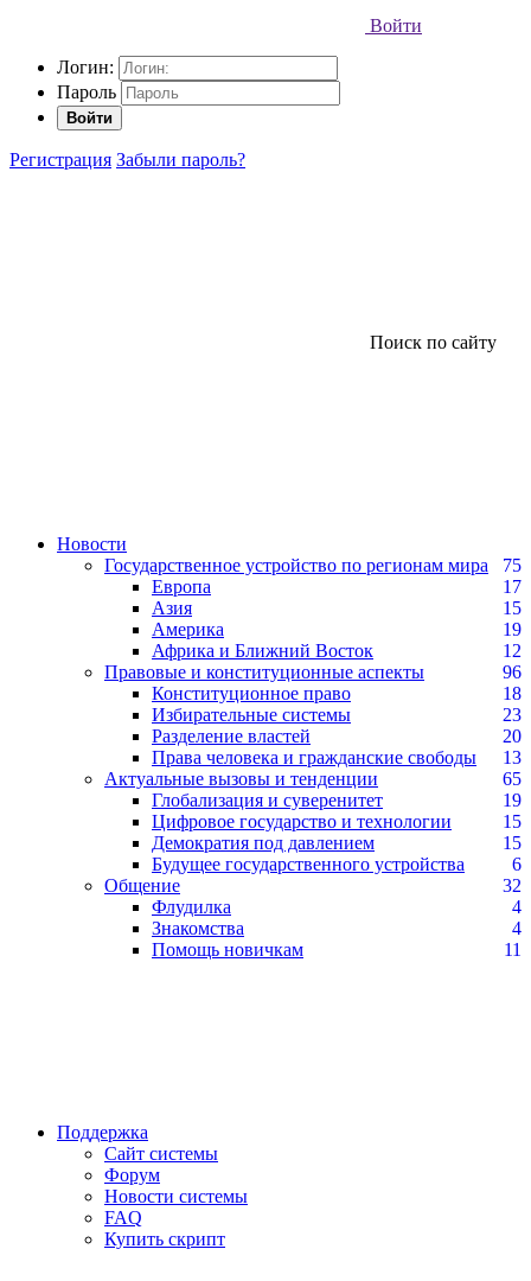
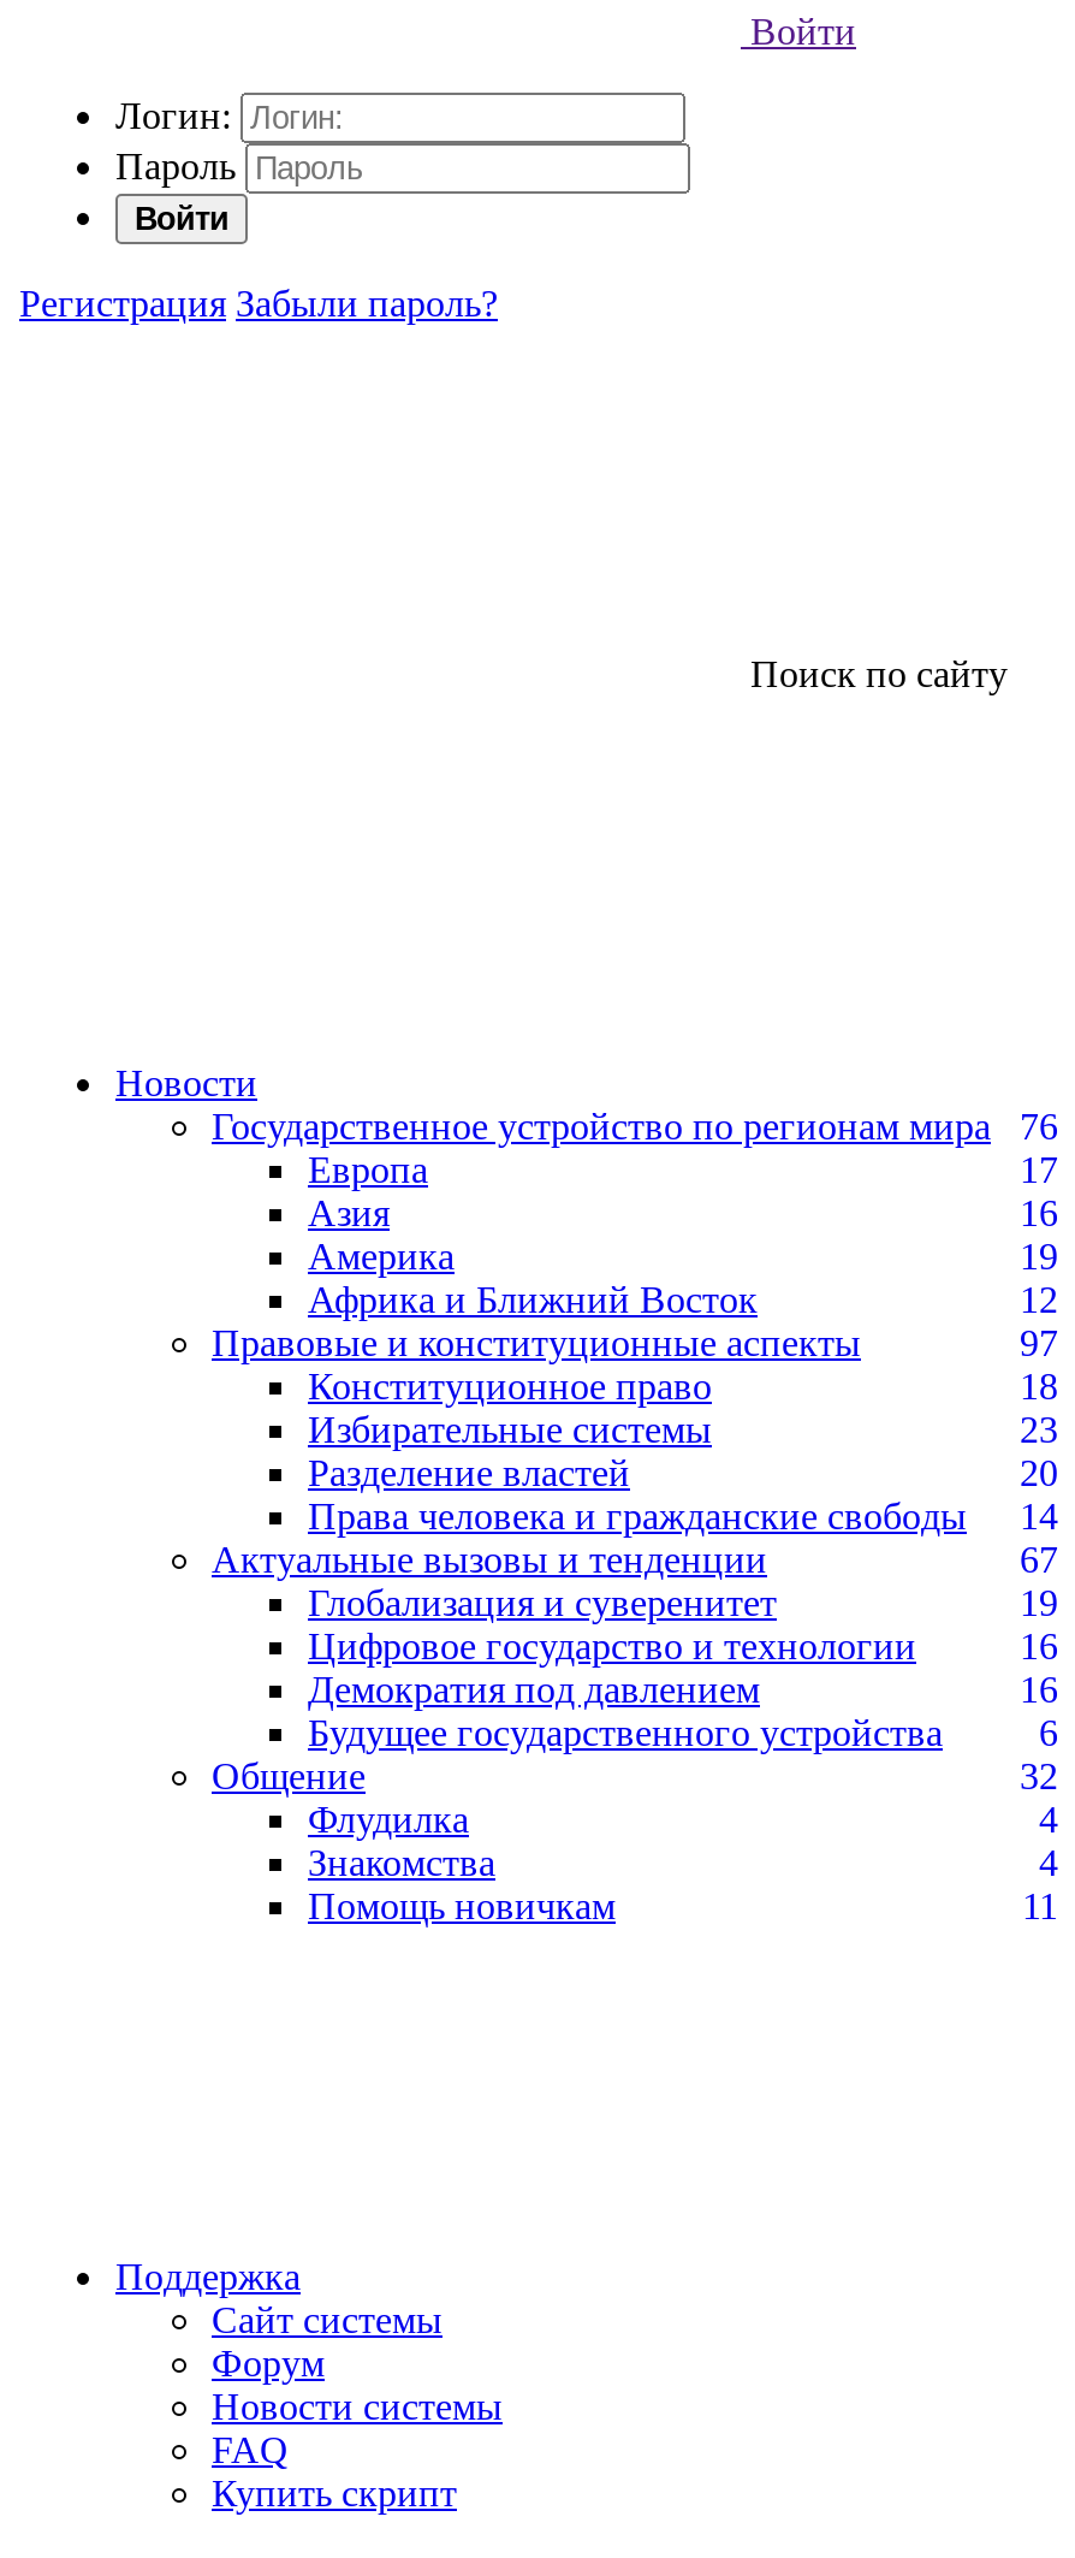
- Государственное устройство по регионам мира 75
+ Государственное устройство по регионам мира 76

- 15
+ 16

- 96
+ 97

- Права человека и гражданские свободы 13
+ Права человека и гражданские свободы 14

- 65
+ 67

- 15
+ 16

- 15
+ 16
